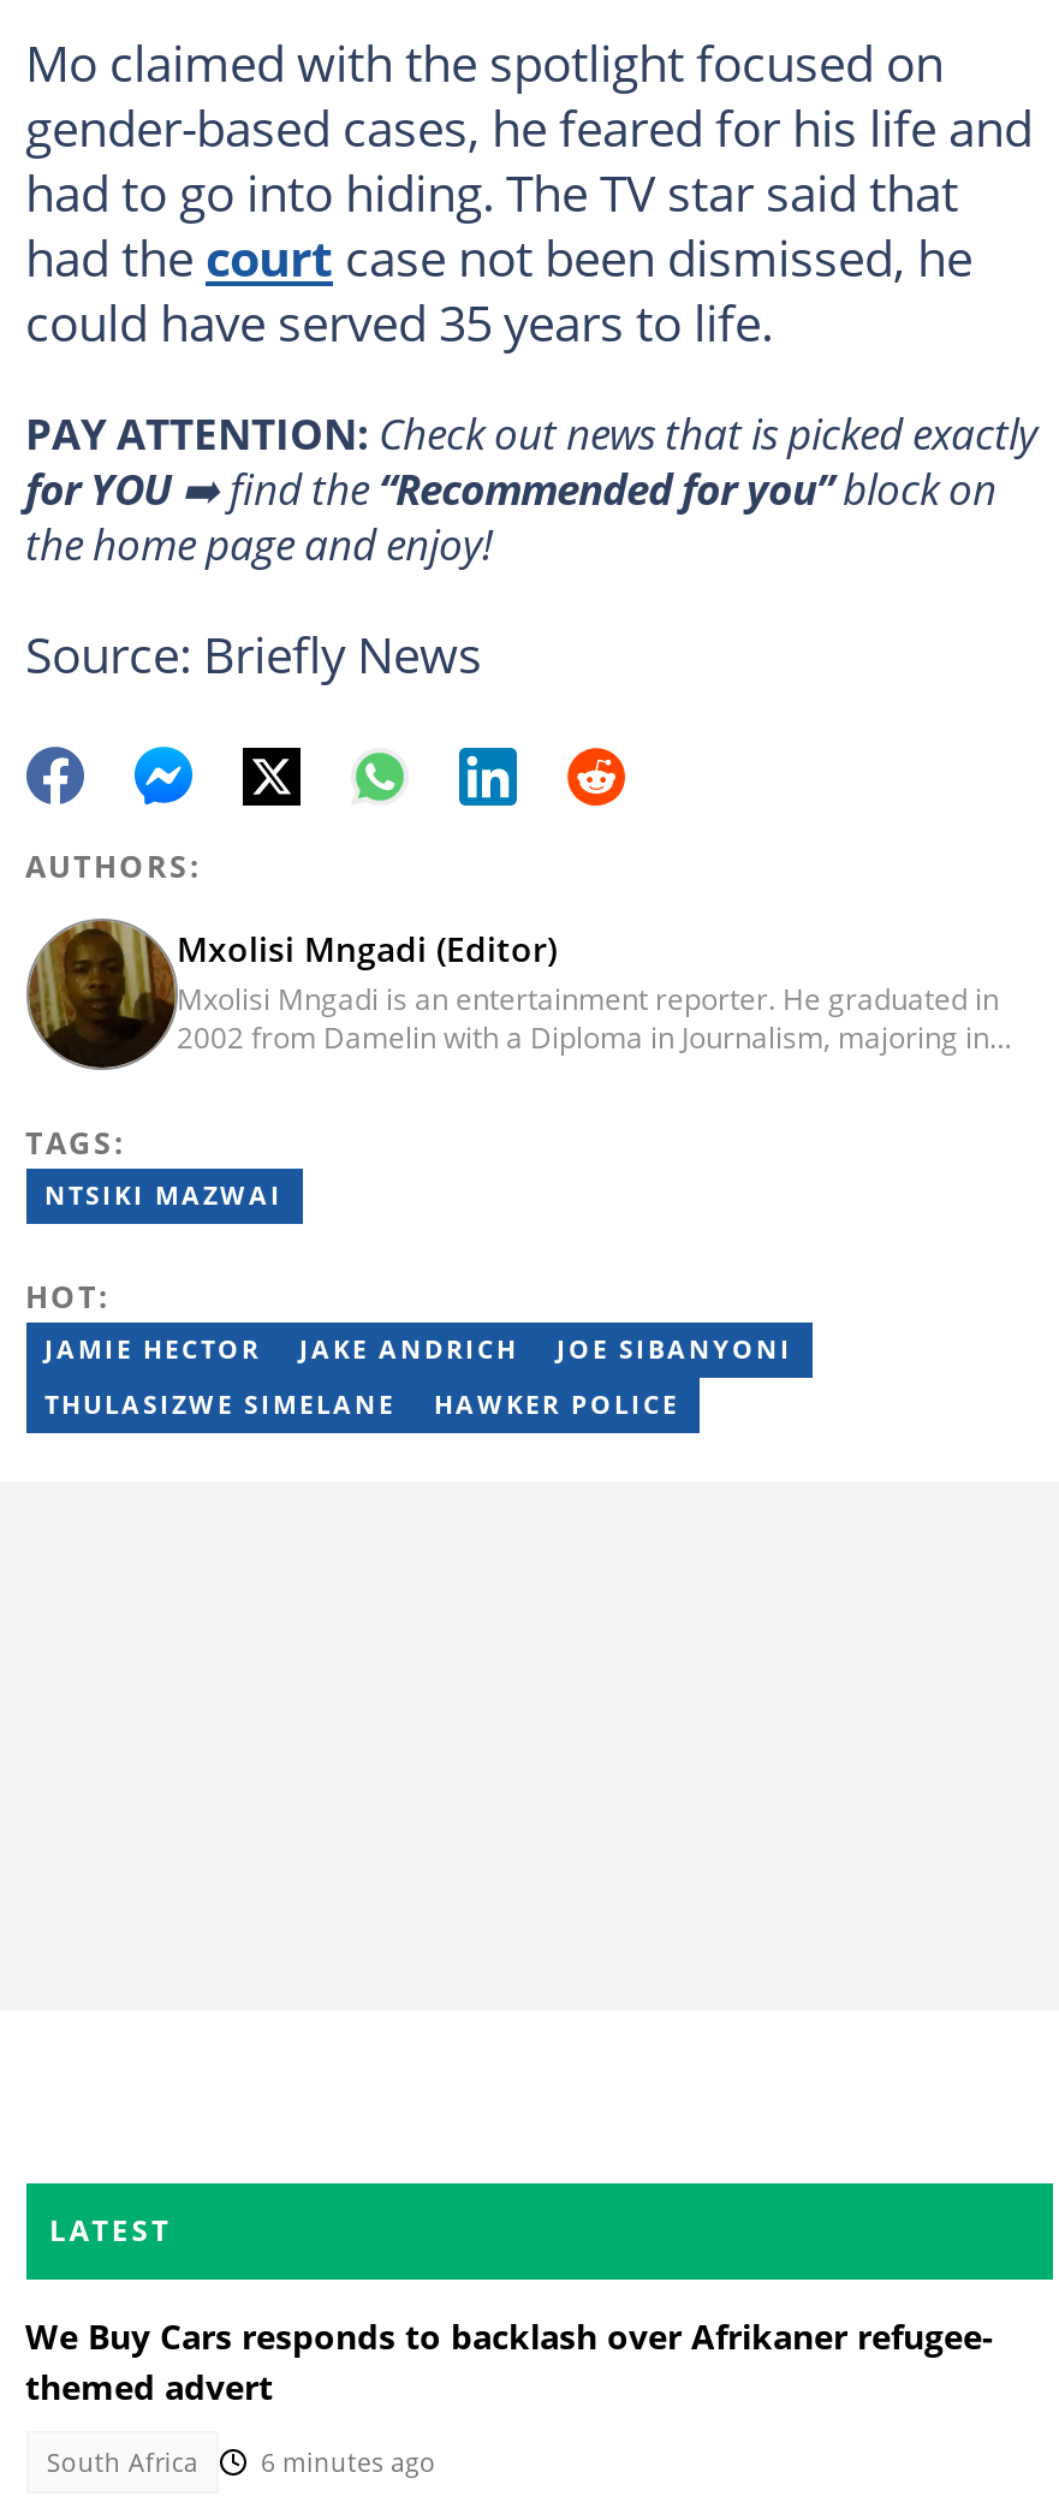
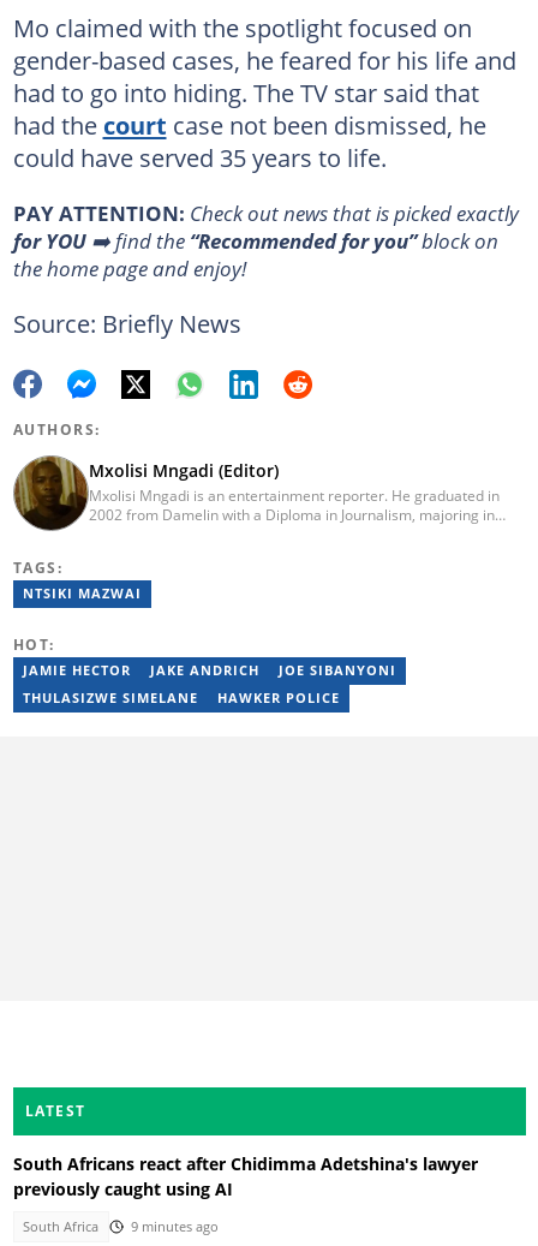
- We Buy Cars responds to backlash over Afrikaner refugee-
- themed advert
+ South Africans react after Chidimma Adetshina's lawyer
+ previously caught using AI

- South Africa 6 minutes ago
+ South Africa 9 minutes ago
